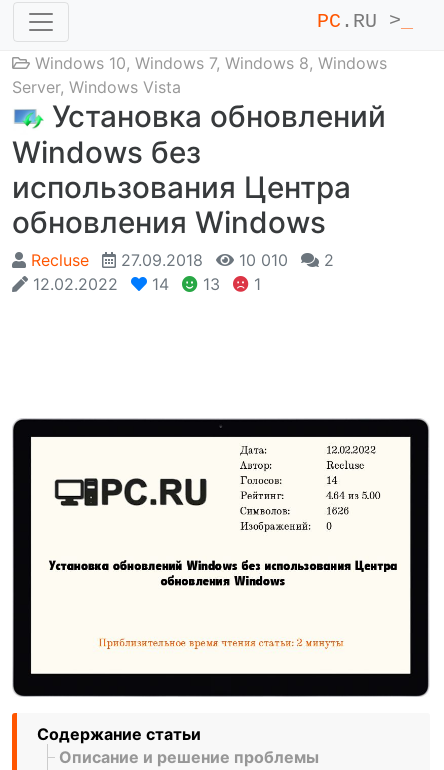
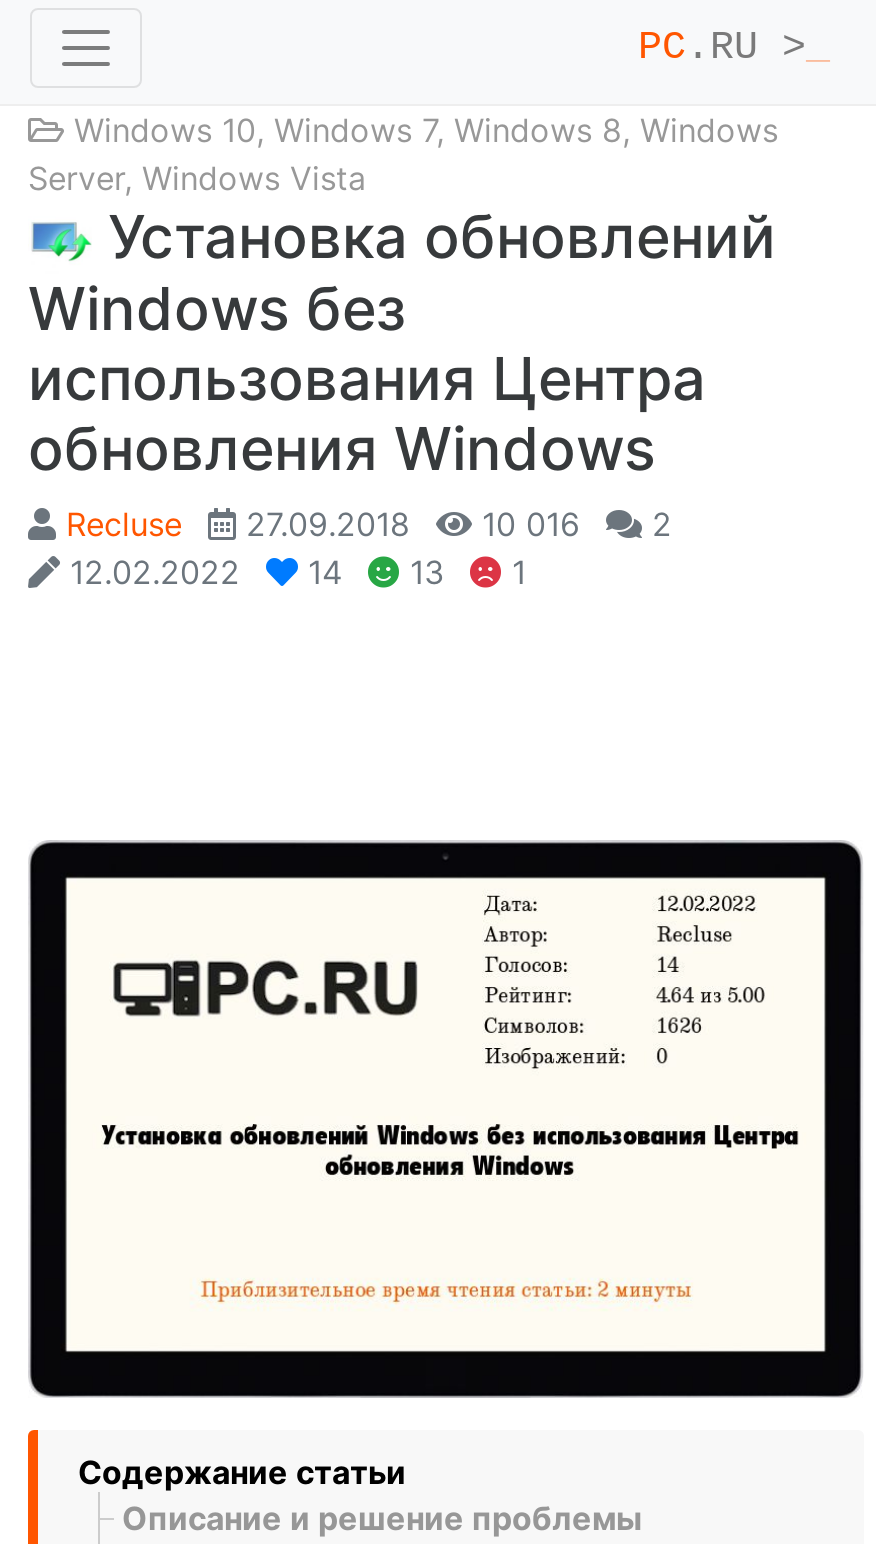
- Recluse 27.09.2018 10 010 2
+ Recluse 27.09.2018 10 016 2
